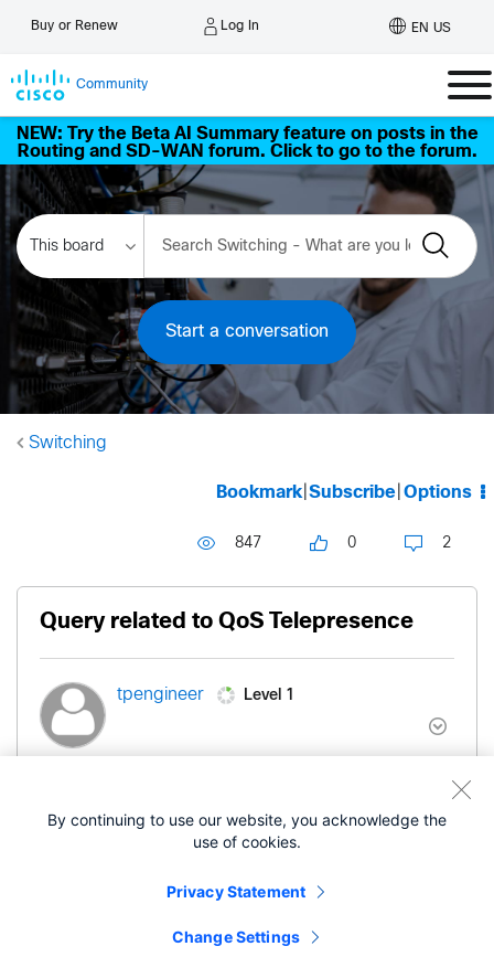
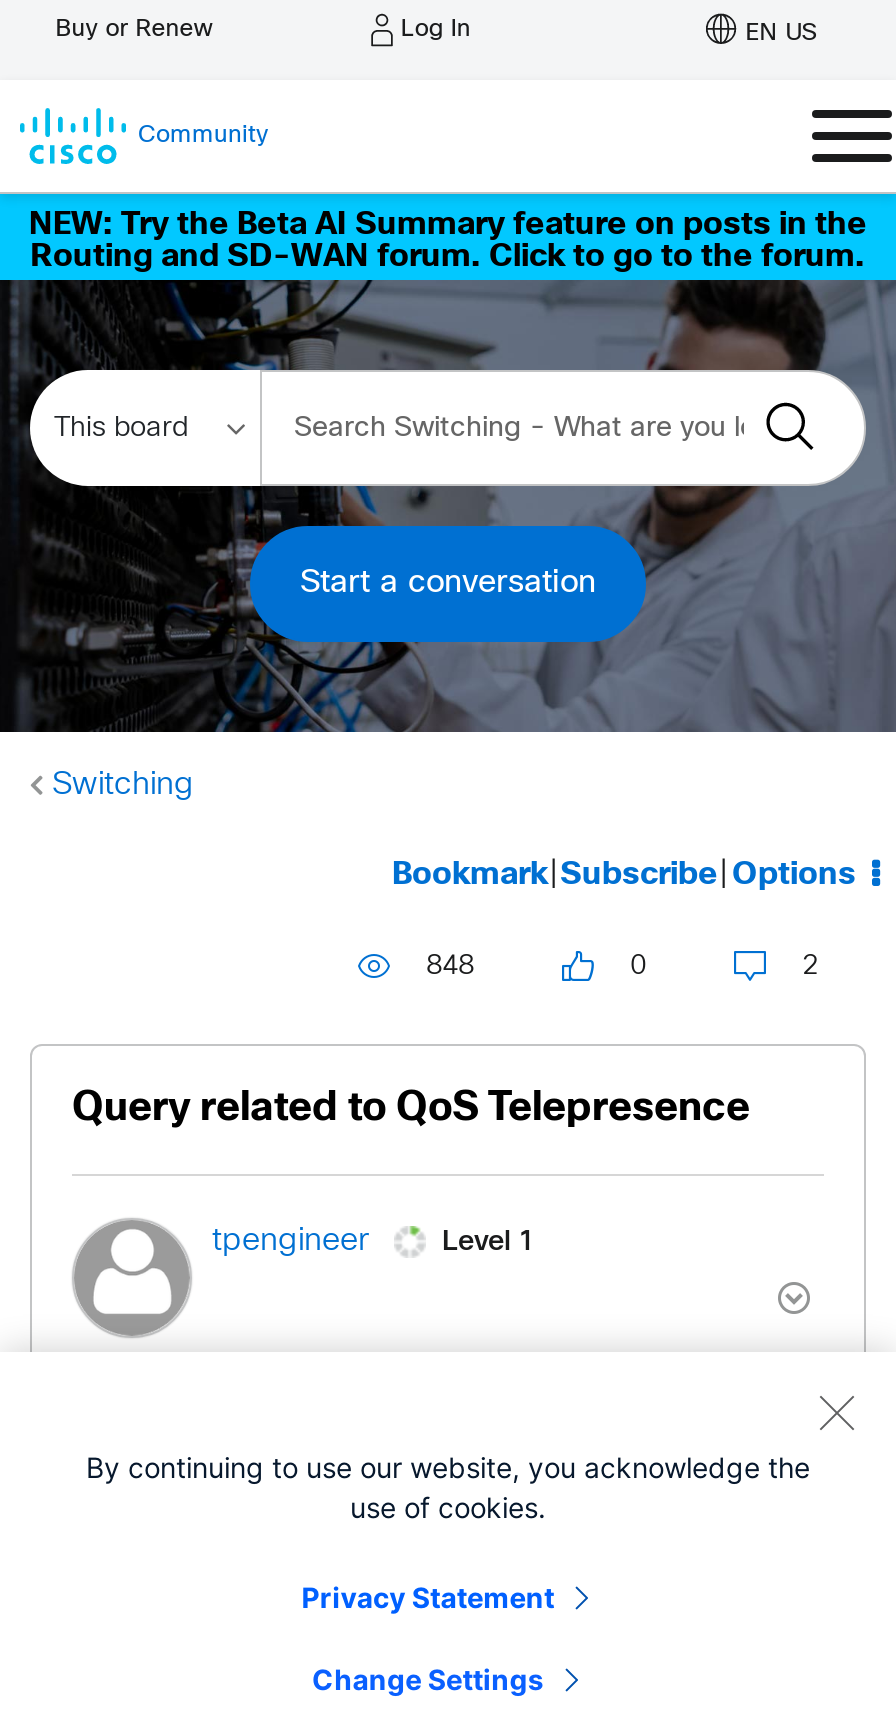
- 847
+ 848
